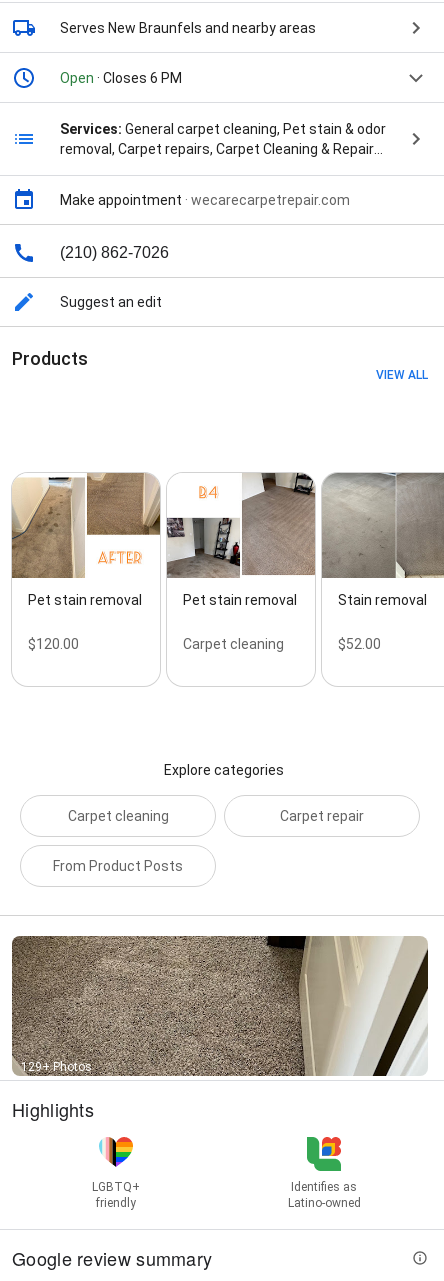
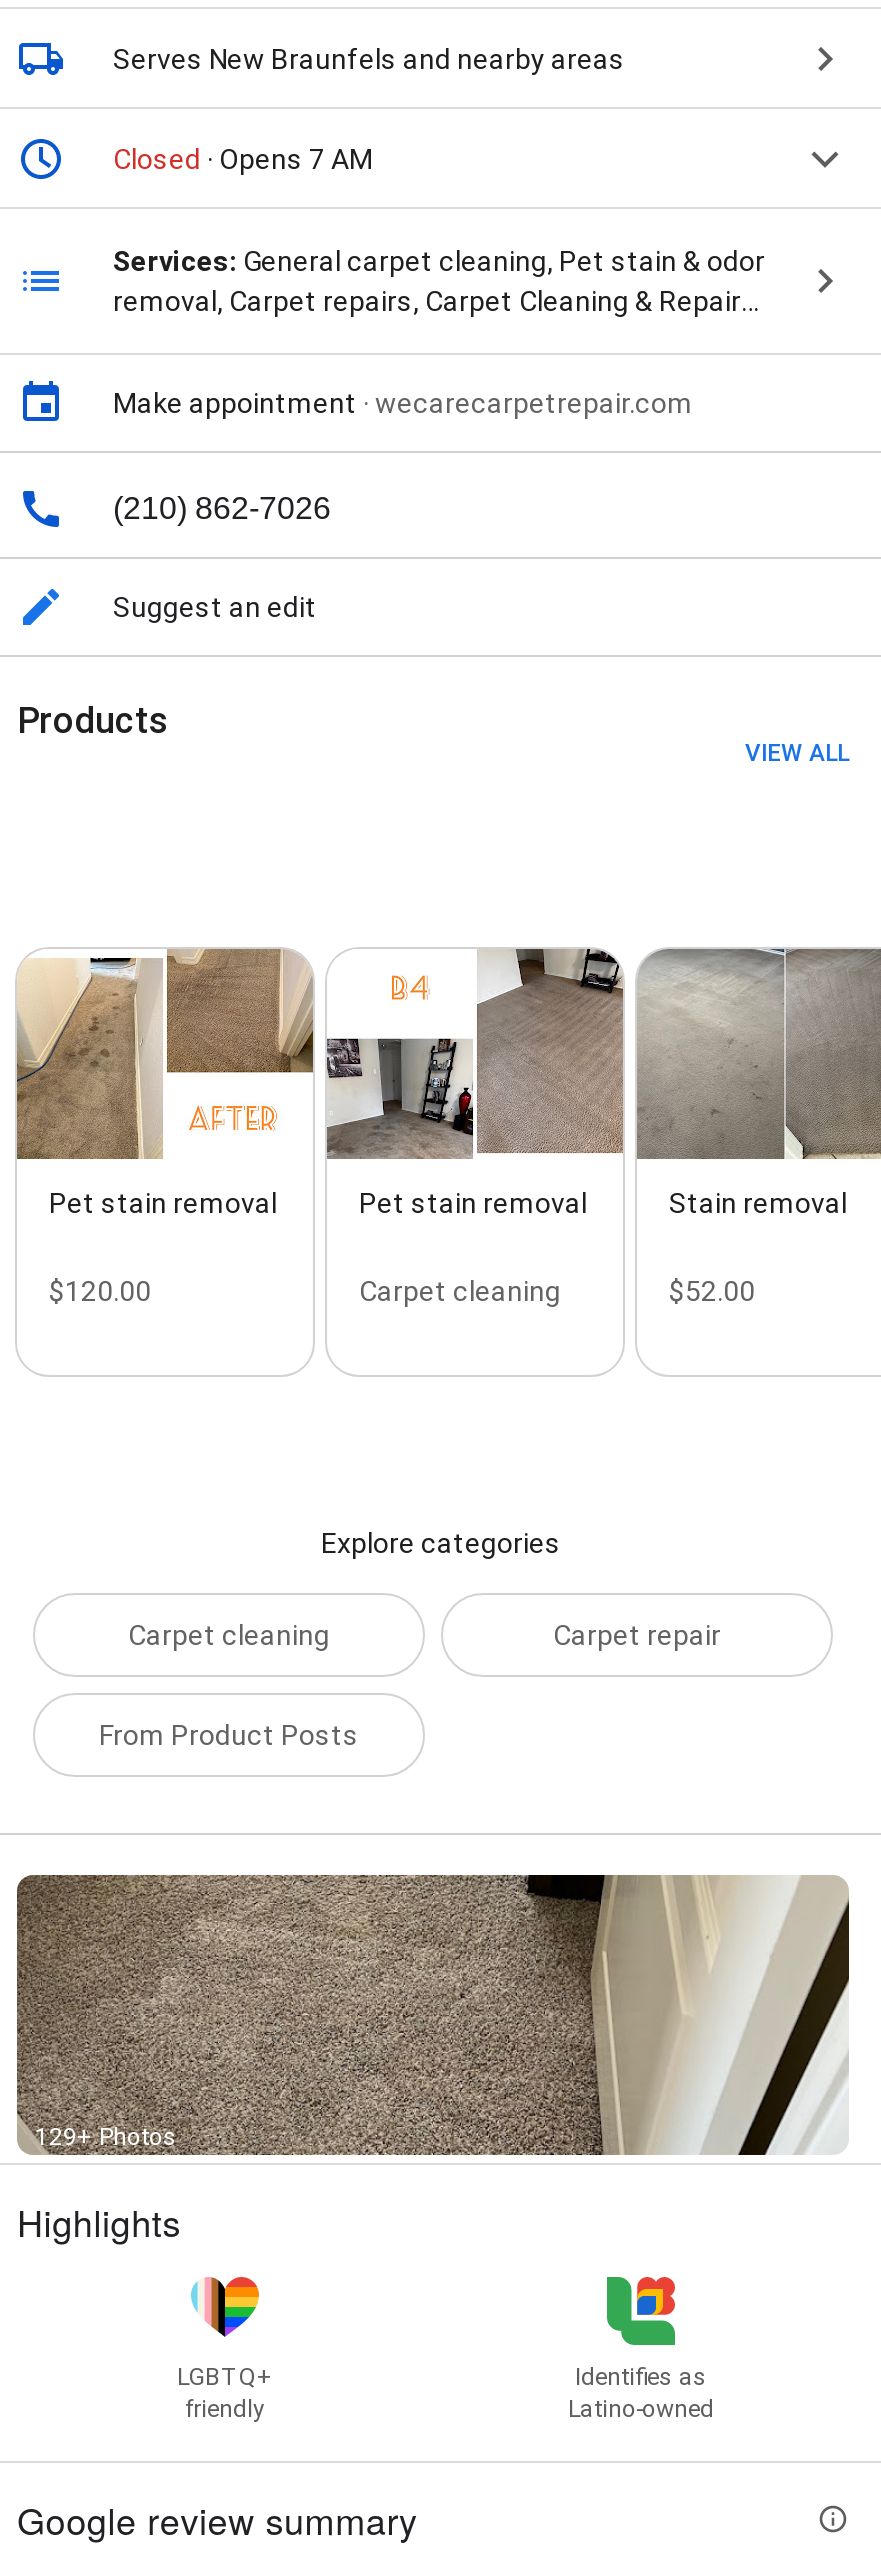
- Open · Closes 6 PM
+ Closed · Opens 7 AM
